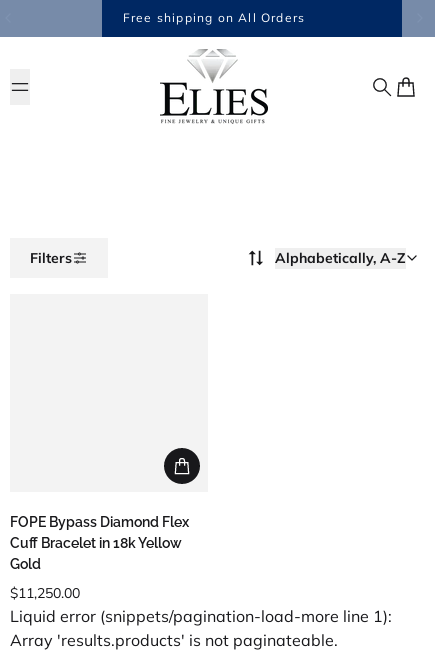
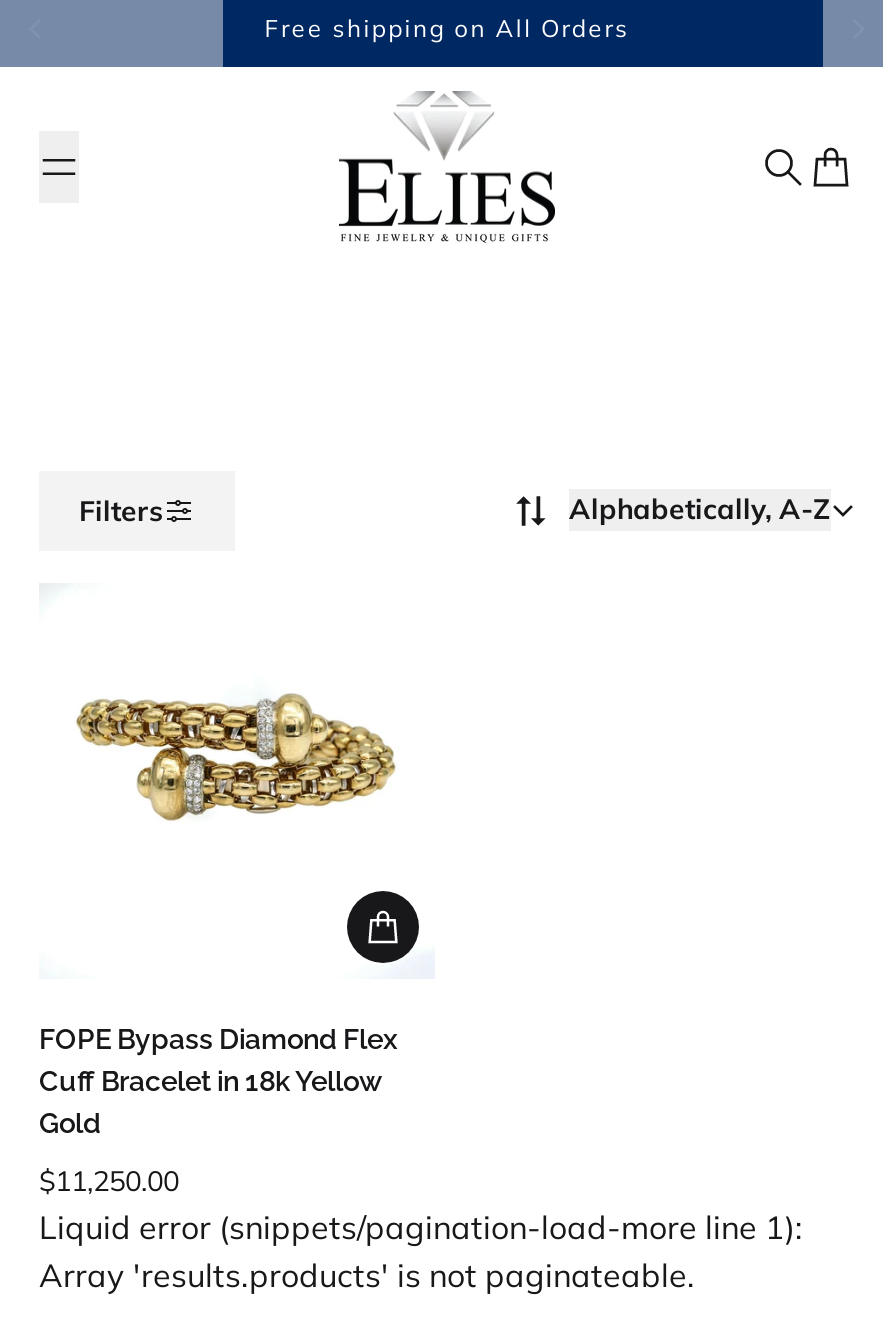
+ [image]
